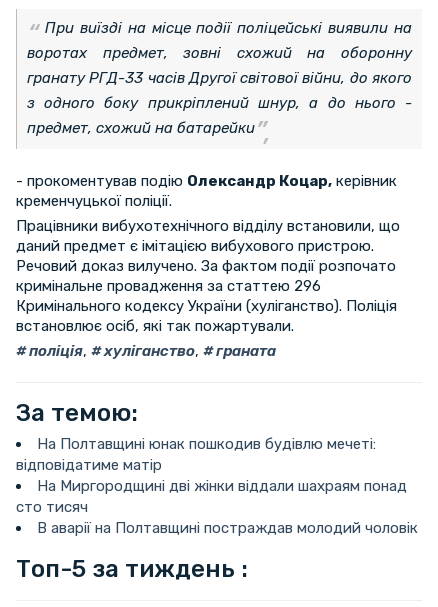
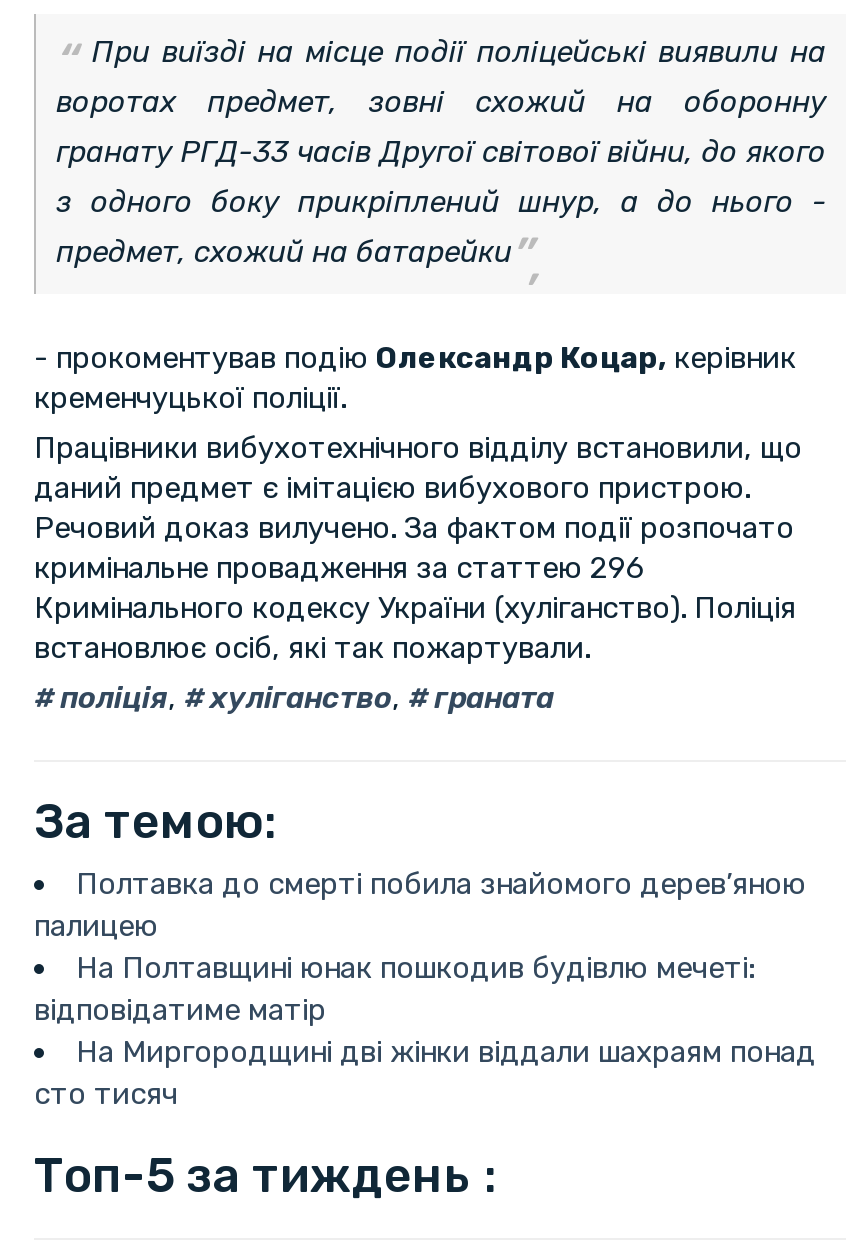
+ Полтавка до смерті побила знайомого дерев’яною
+ палицею

moved down: На Полтавщині юнак пошкодив будівлю мечеті: | відповідатиме матір | На Миргородщині дві жінки віддали шахраям понад

- В аварії на Полтавщині постраждав молодий чоловік
